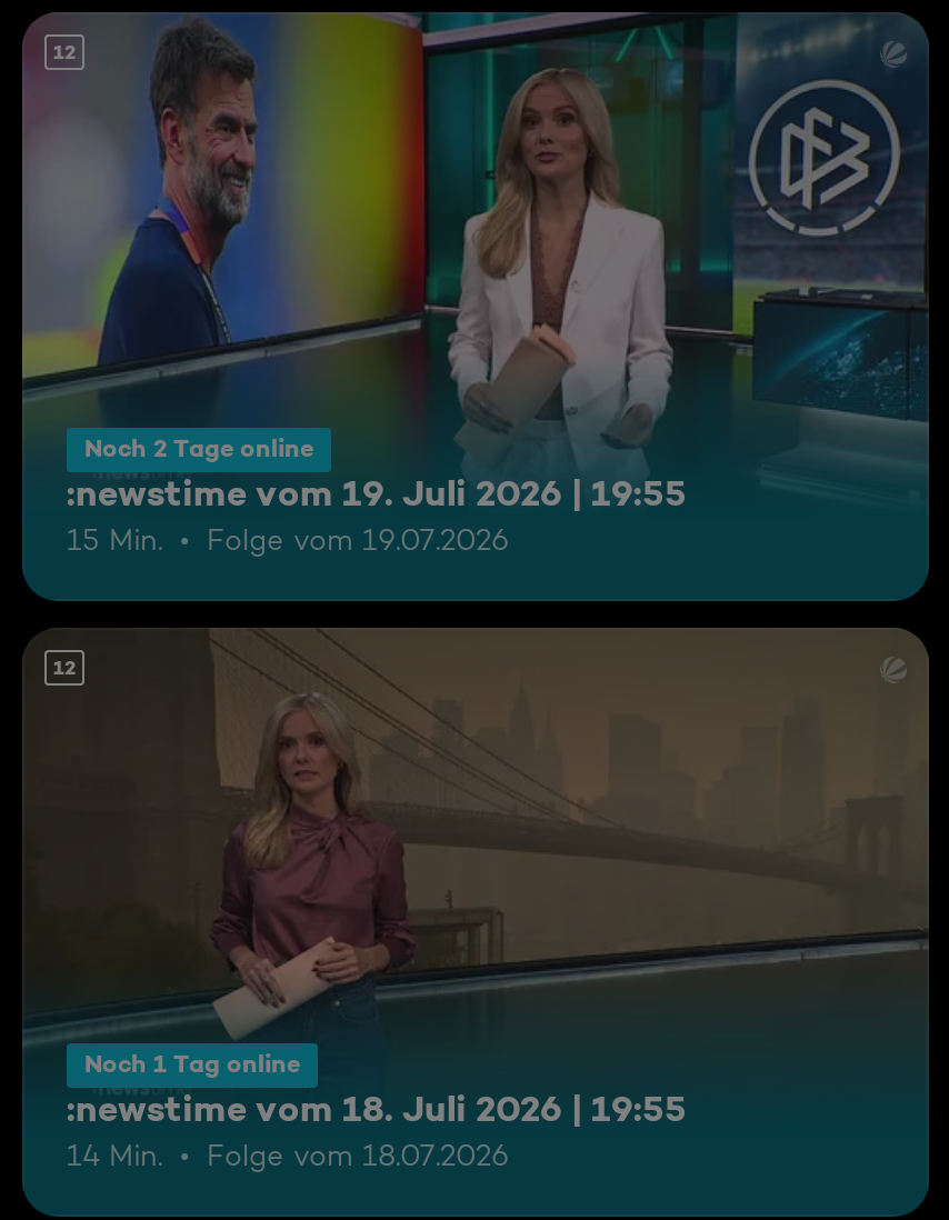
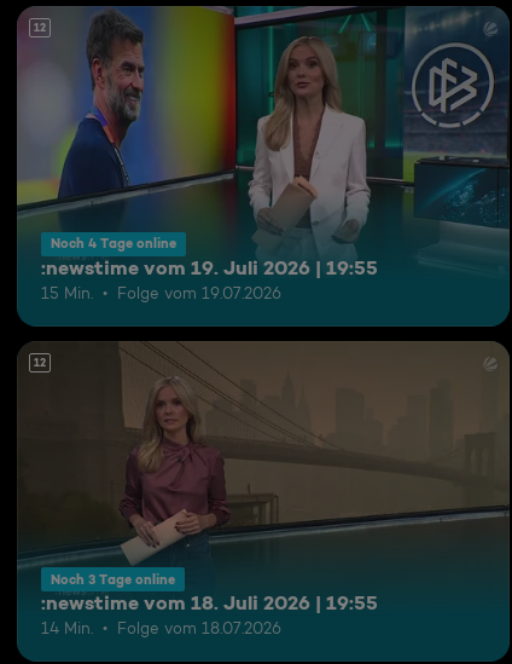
- Noch 2 Tage online
+ Noch 4 Tage online

- Noch 1 Tag online
+ Noch 3 Tage online
